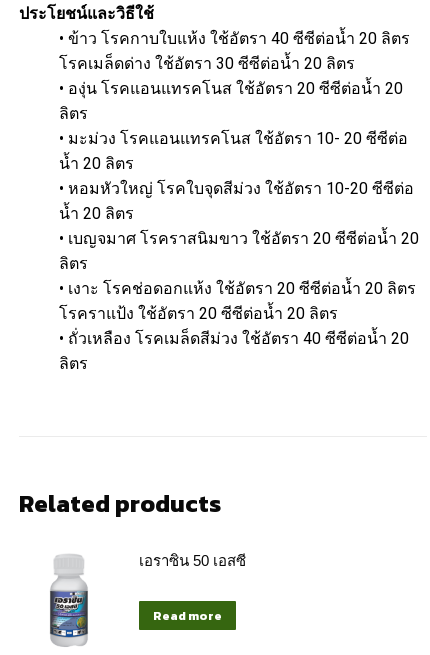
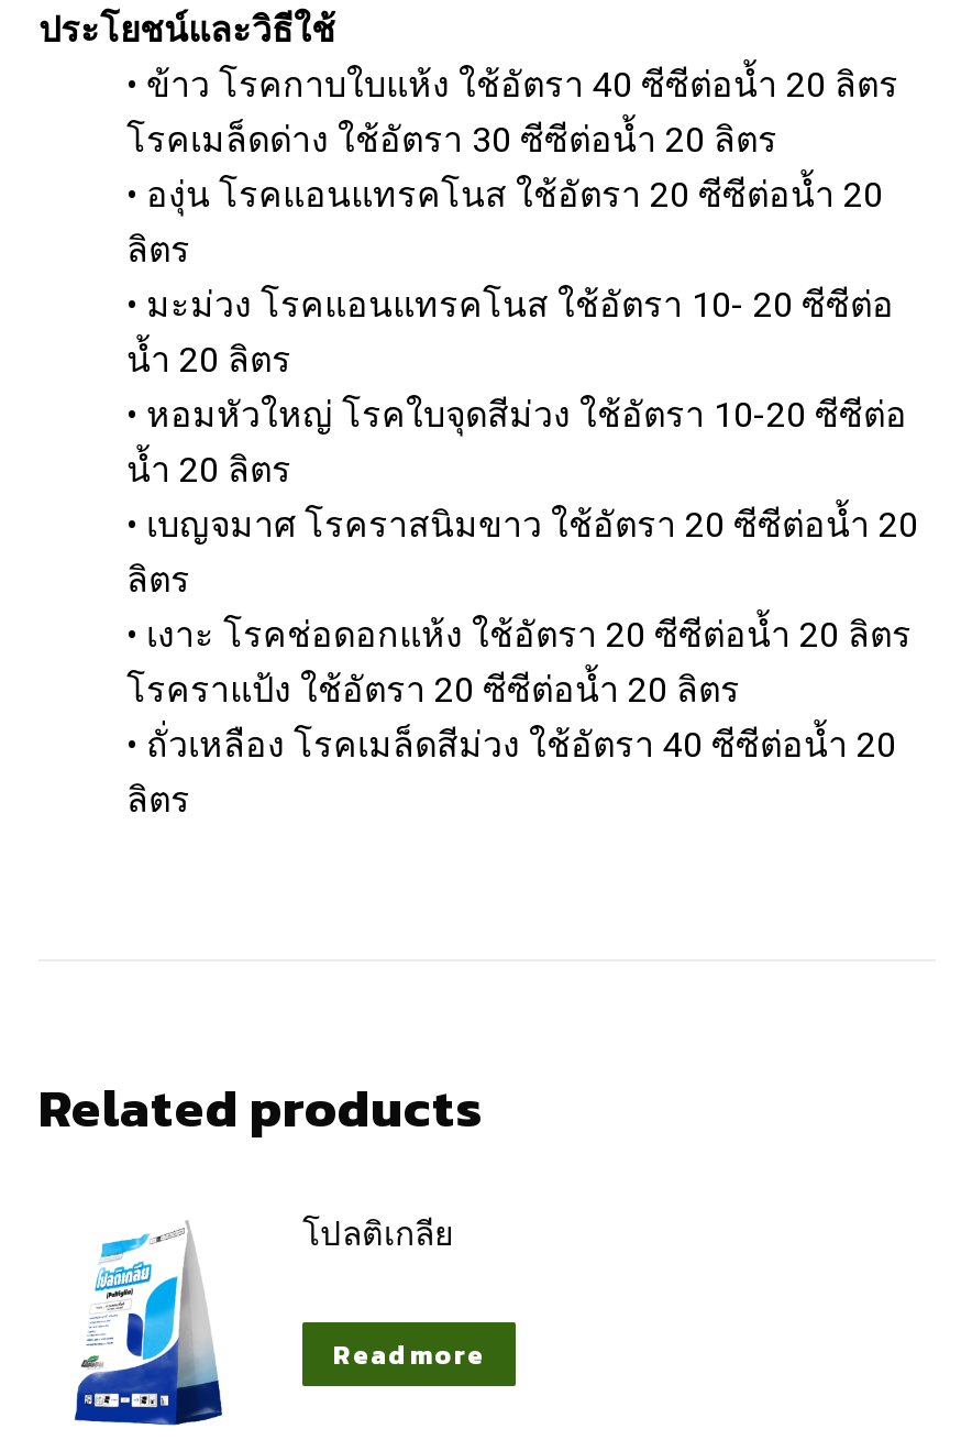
- [image]
- เอราซิน 50 เอสซี
+ [image]
+ โปลติเกลีย
